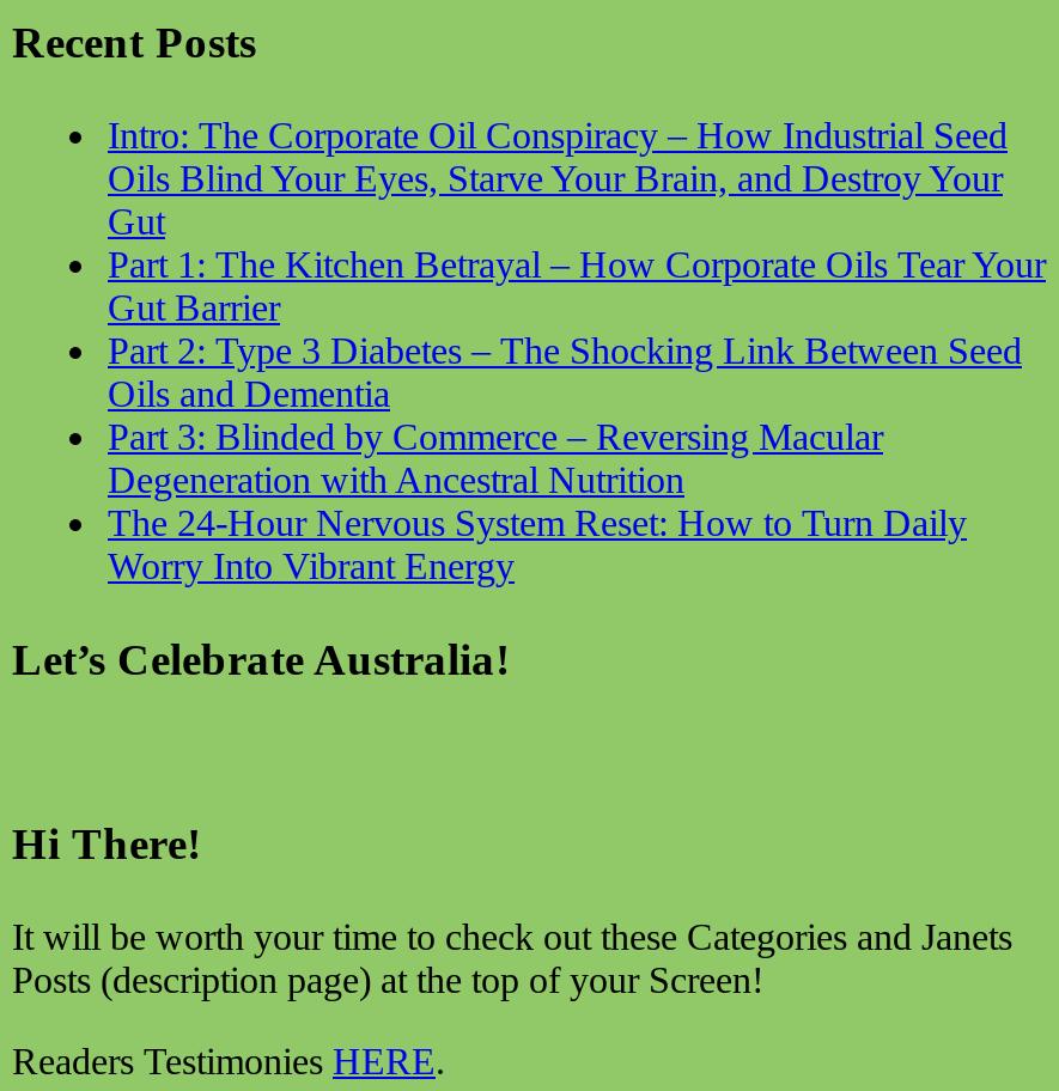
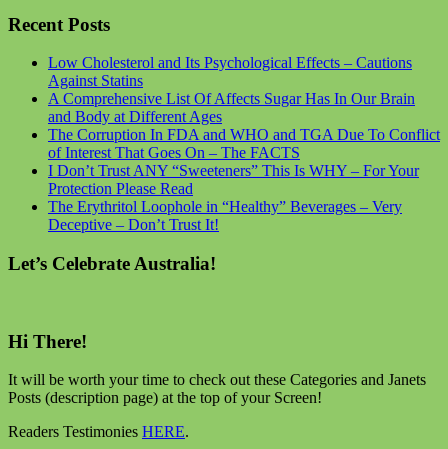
- Intro: The Corporate Oil Conspiracy – How Industrial Seed
- Oils Blind Your Eyes, Starve Your Brain, and Destroy Your
- Gut
- Part 1: The Kitchen Betrayal – How Corporate Oils Tear Your
- Gut Barrier
- Part 2: Type 3 Diabetes – The Shocking Link Between Seed
- Oils and Dementia
- Part 3: Blinded by Commerce – Reversing Macular
- Degeneration with Ancestral Nutrition
- The 24-Hour Nervous System Reset: How to Turn Daily
- Worry Into Vibrant Energy
+ Low Cholesterol and Its Psychological Effects – Cautions
+ Against Statins
+ A Comprehensive List Of Affects Sugar Has In Our Brain
+ and Body at Different Ages
+ The Corruption In FDA and WHO and TGA Due To Conflict
+ of Interest That Goes On – The FACTS
+ I Don’t Trust ANY “Sweeteners” This Is WHY – For Your
+ Protection Please Read
+ The Erythritol Loophole in “Healthy” Beverages – Very
+ Deceptive – Don’t Trust It!
